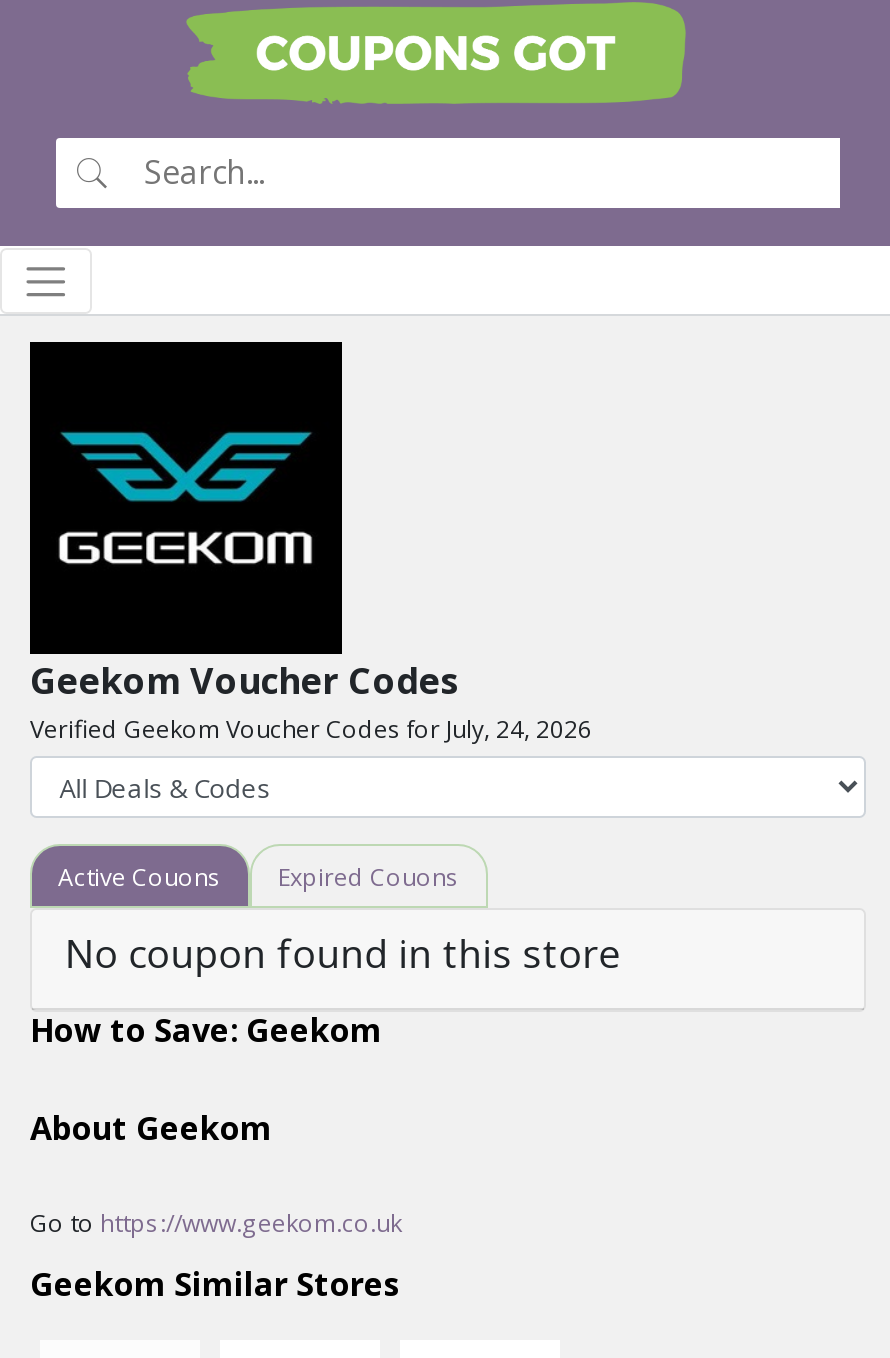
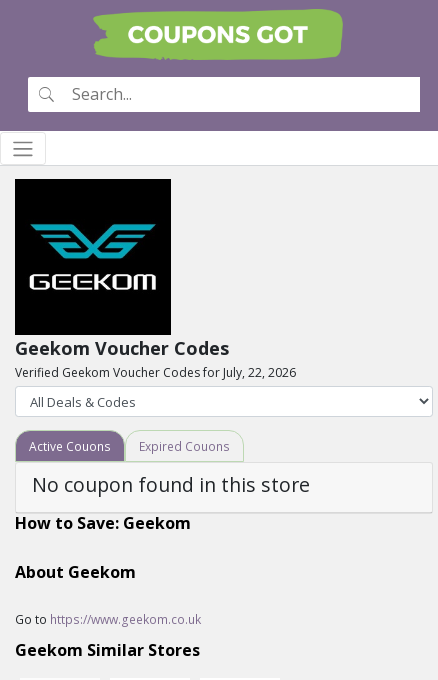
- Verified Geekom Voucher Codes for July, 24, 2026
+ Verified Geekom Voucher Codes for July, 22, 2026
